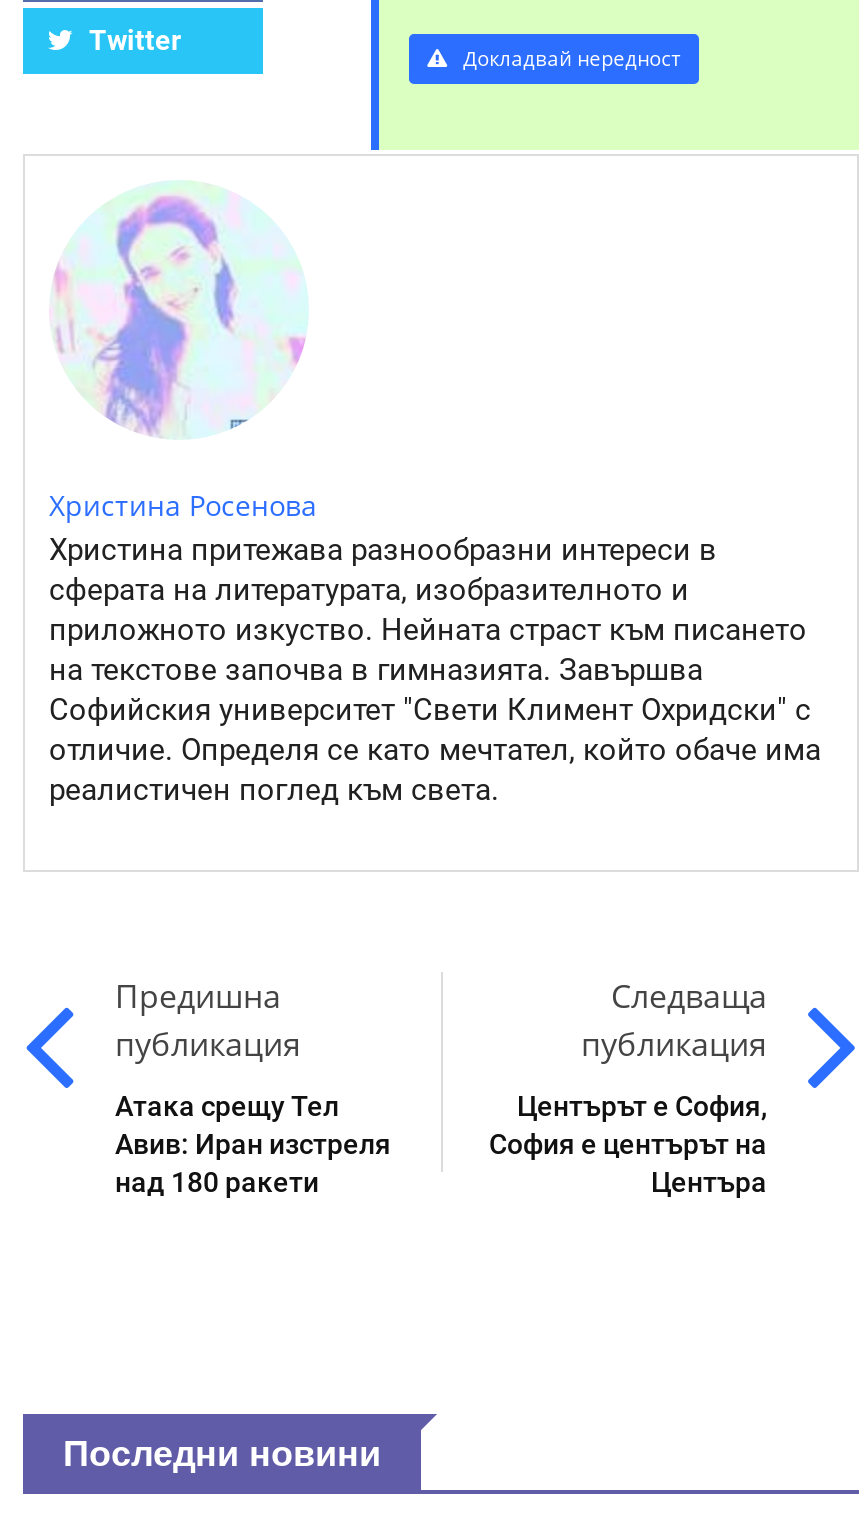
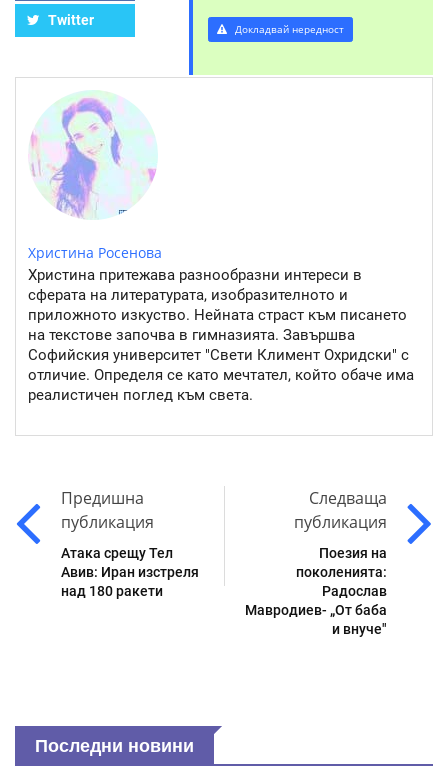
- Центърът е София,
- София е центърът на
- Центъра
+ Поезия на
+ поколенията:
+ Радослав
+ Мавродиев- „От баба
+ и внуче"
